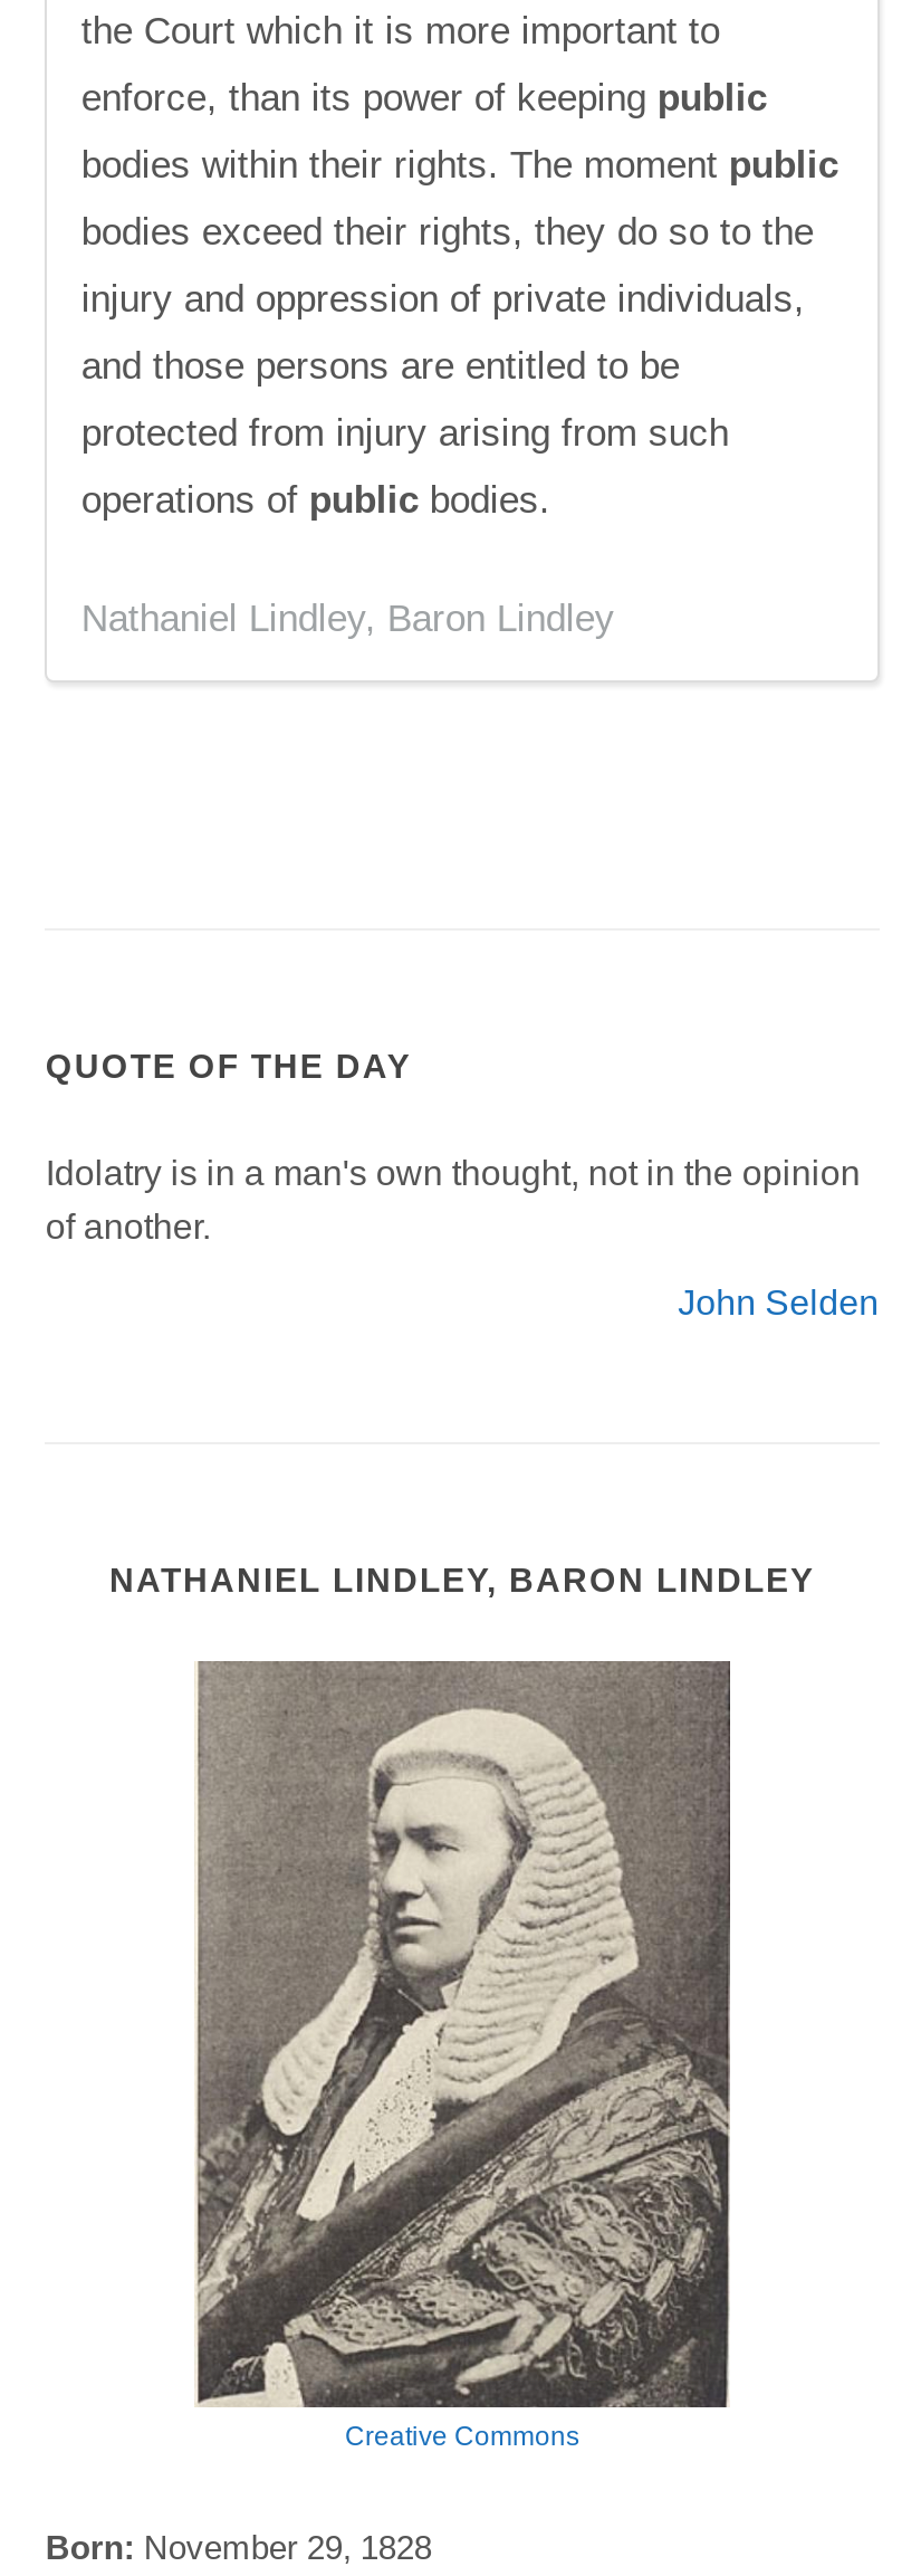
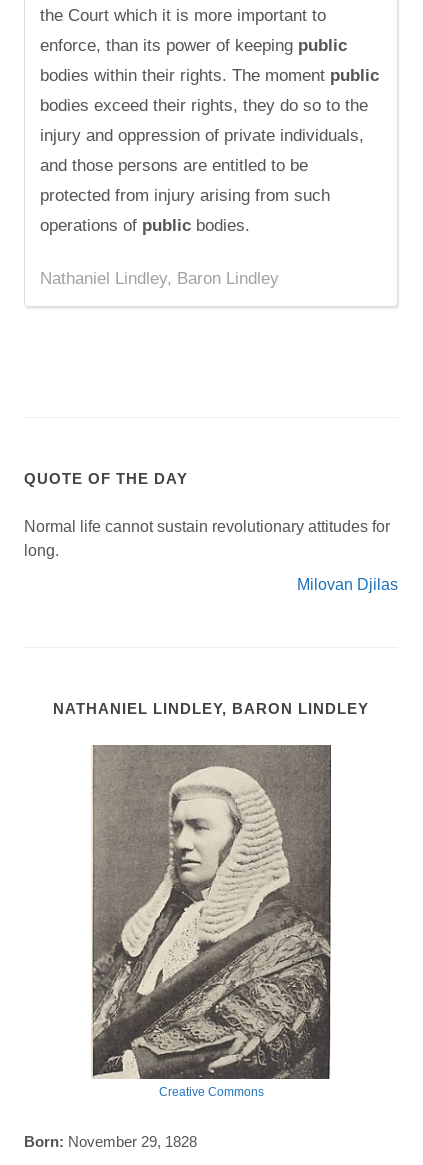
- Idolatry is in a man's own thought, not in the opinion
- of another.
+ Normal life cannot sustain revolutionary attitudes for
+ long.

- John Selden
+ Milovan Djilas
